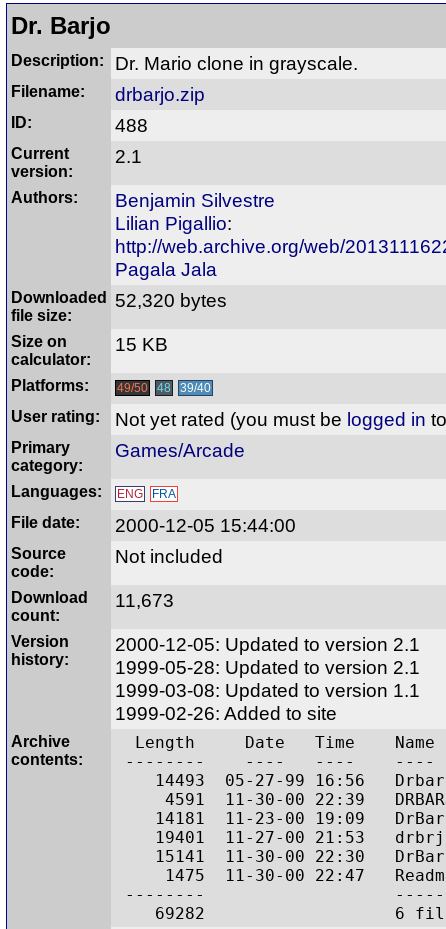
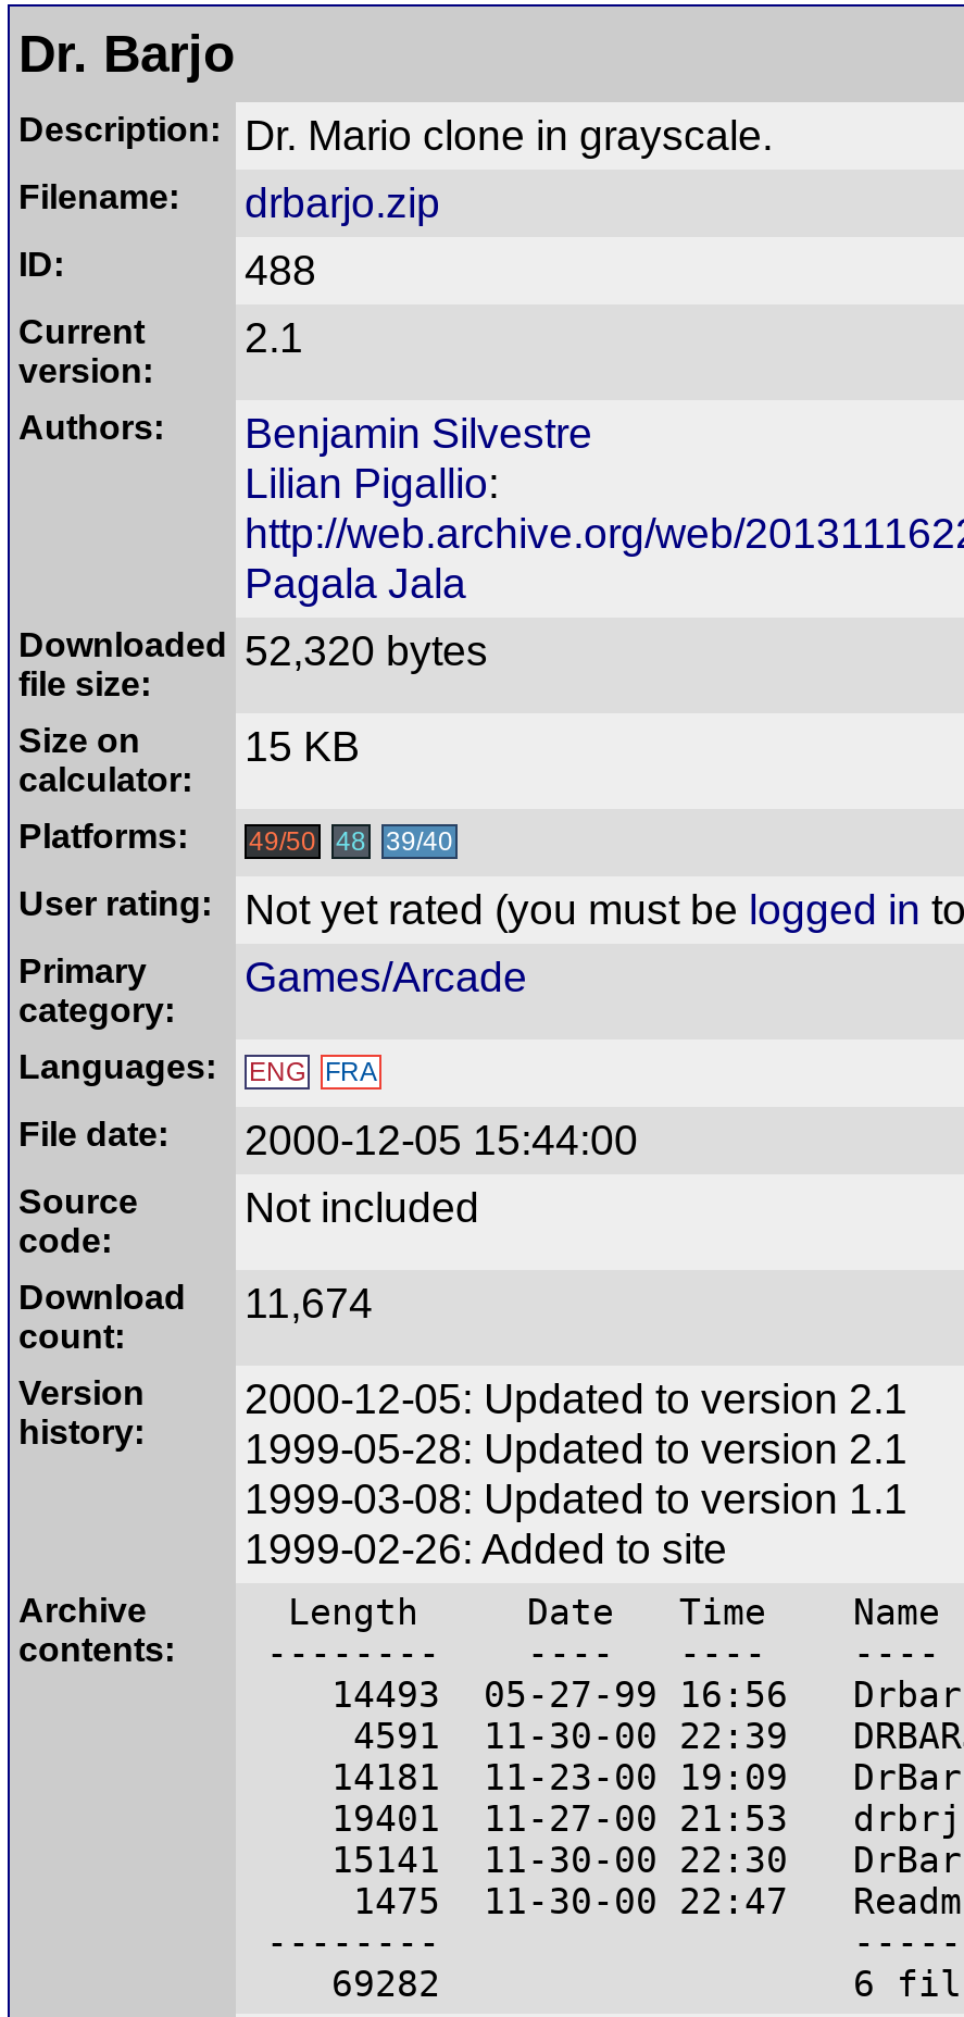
- Download 11,673
+ Download 11,674
